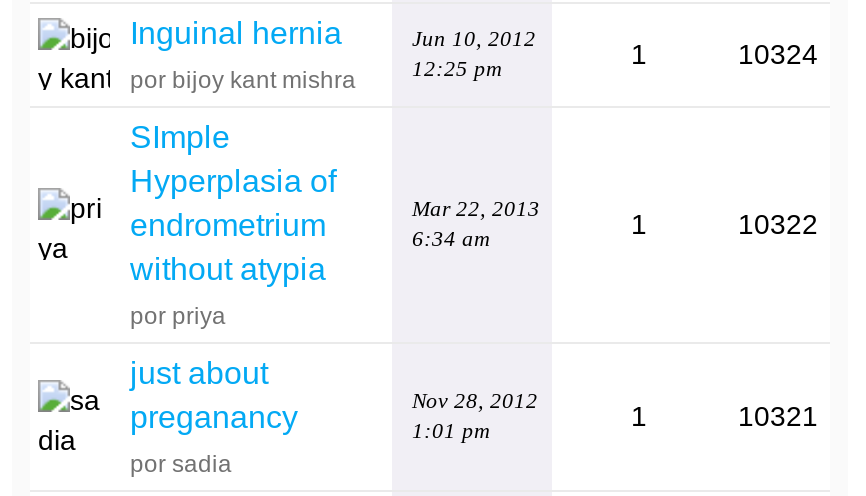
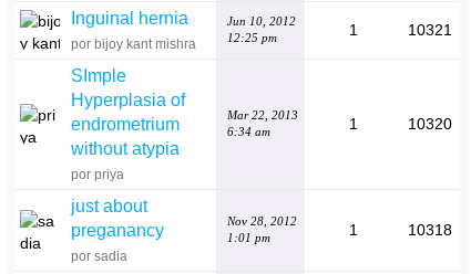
- 10324
+ 10321

- 10322
+ 10320

- 10321
+ 10318
